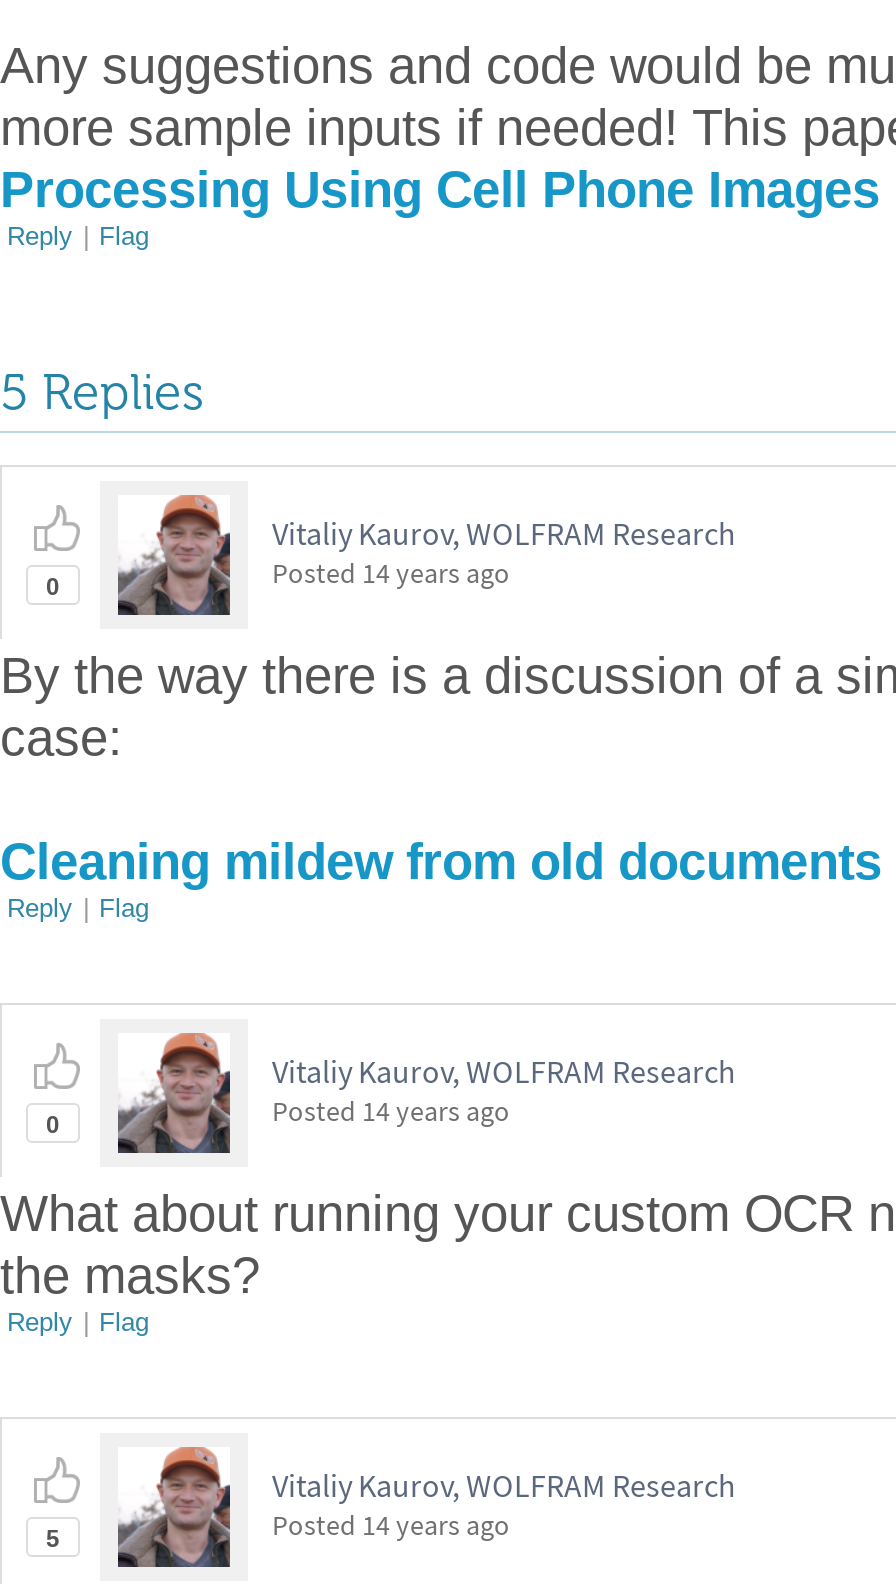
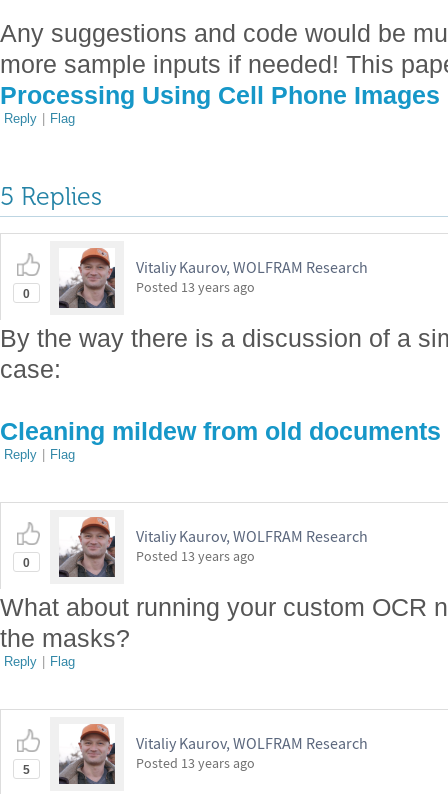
- Posted 14 years ago
+ Posted 13 years ago

- Posted 14 years ago
+ Posted 13 years ago

- Posted 14 years ago
+ Posted 13 years ago
